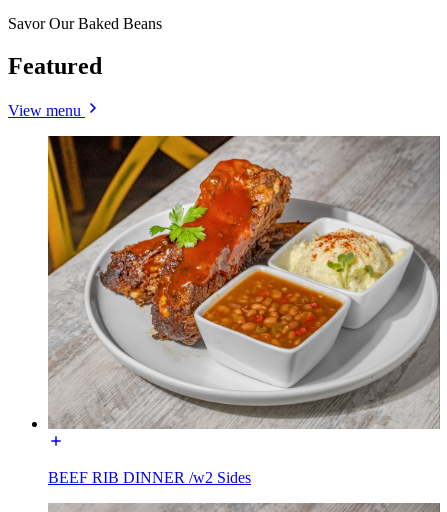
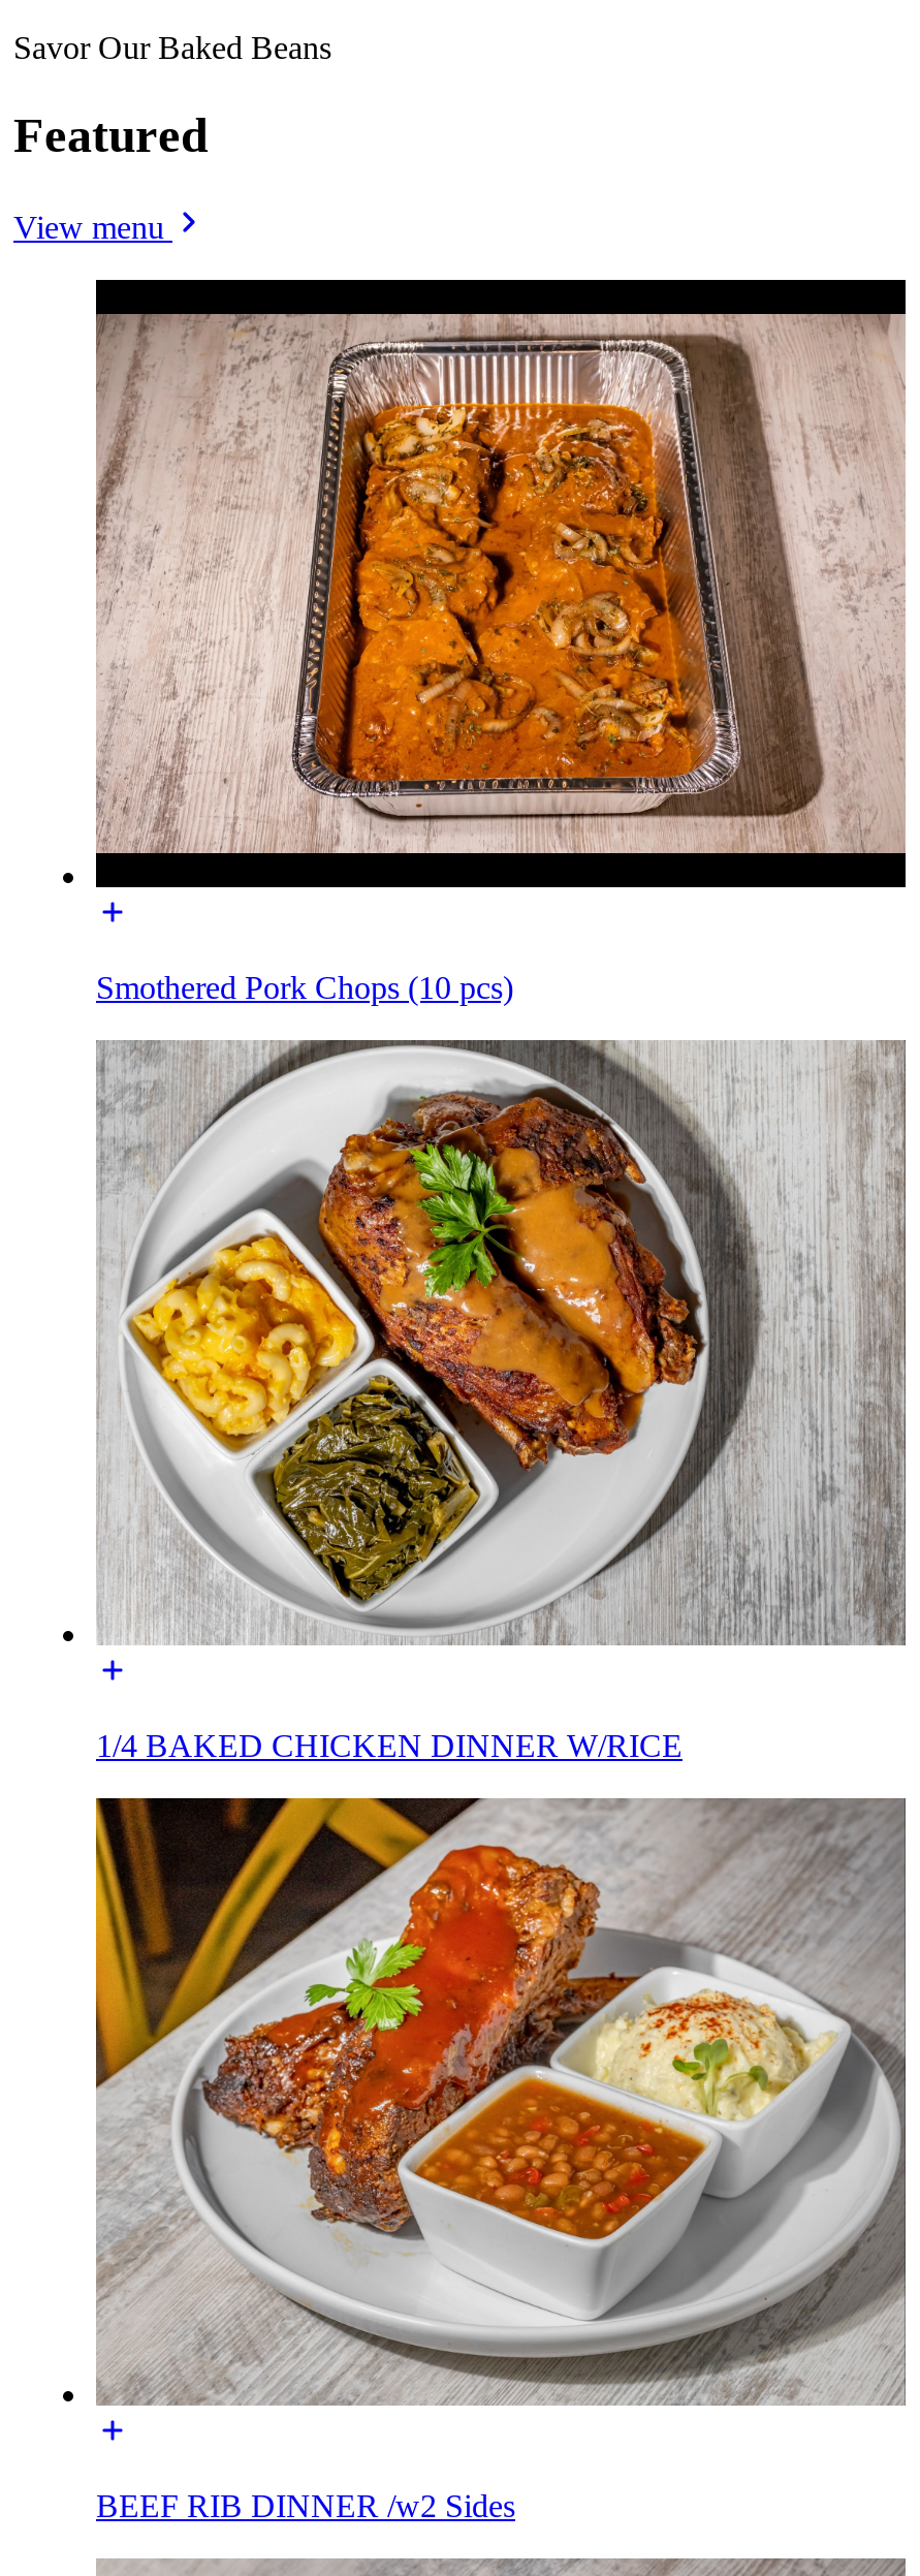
+ [image]
+ Smothered Pork Chops (10 pcs)

+ [image]
+ 1/4 BAKED CHICKEN DINNER W/RICE
